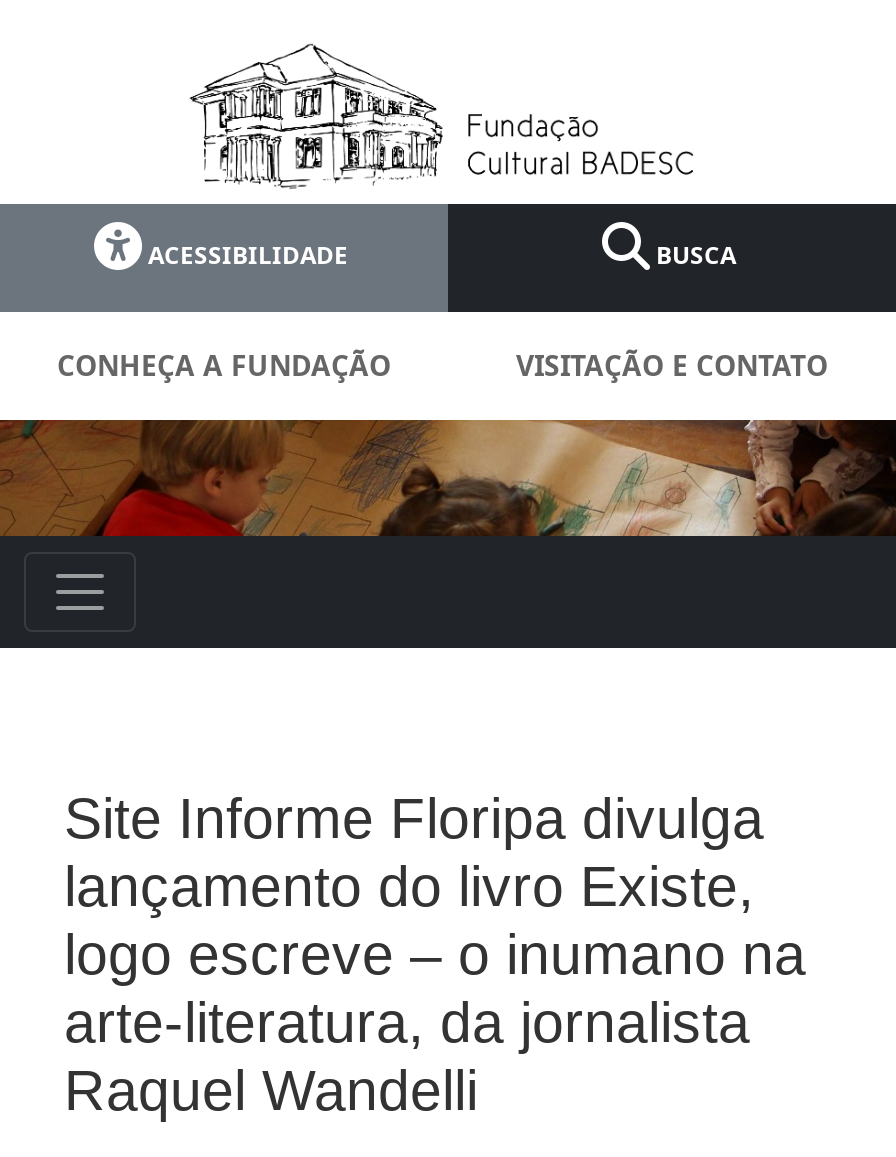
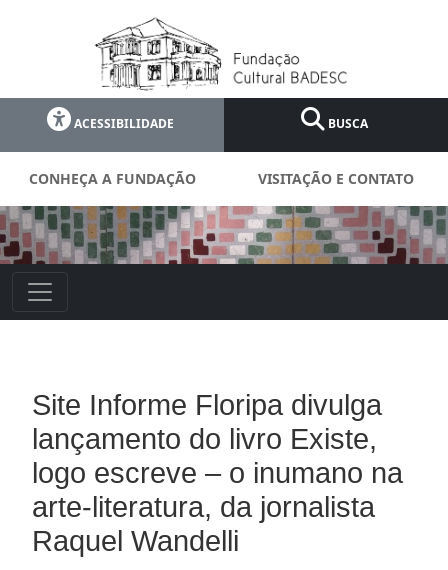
- [image]
+ [image]
